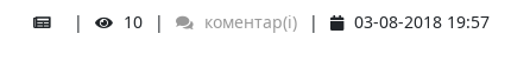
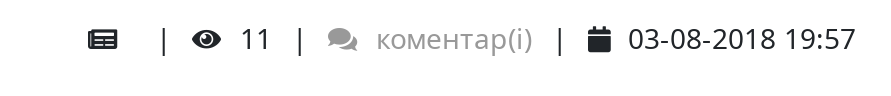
- 10
+ 11
